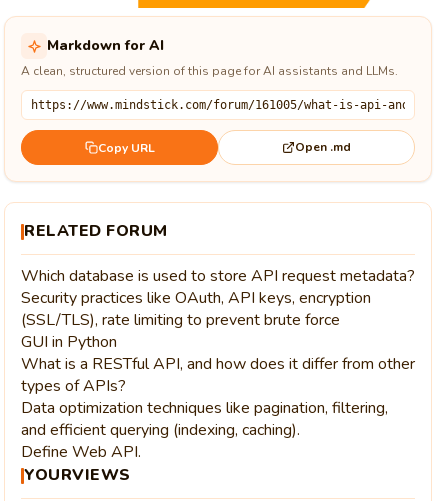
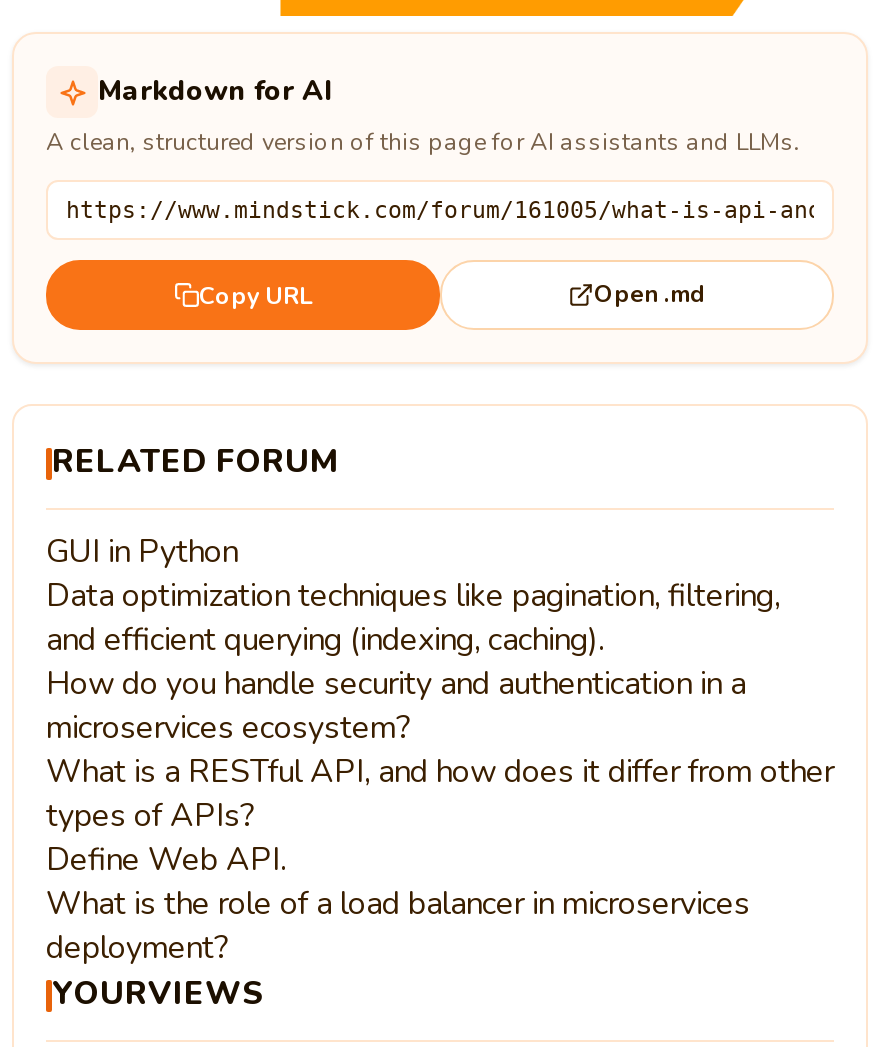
- Which database is used to store API request metadata?
- Security practices like OAuth, API keys, encryption
- (SSL/TLS), rate limiting to prevent brute force

moved up: GUI in Python

+ How do you handle security and authentication in a
+ microservices ecosystem?

moved up: Data optimization techniques like pagination, filtering, | and efficient querying (indexing, caching).

moved up: Define Web API.

+ What is the role of a load balancer in microservices
+ deployment?
